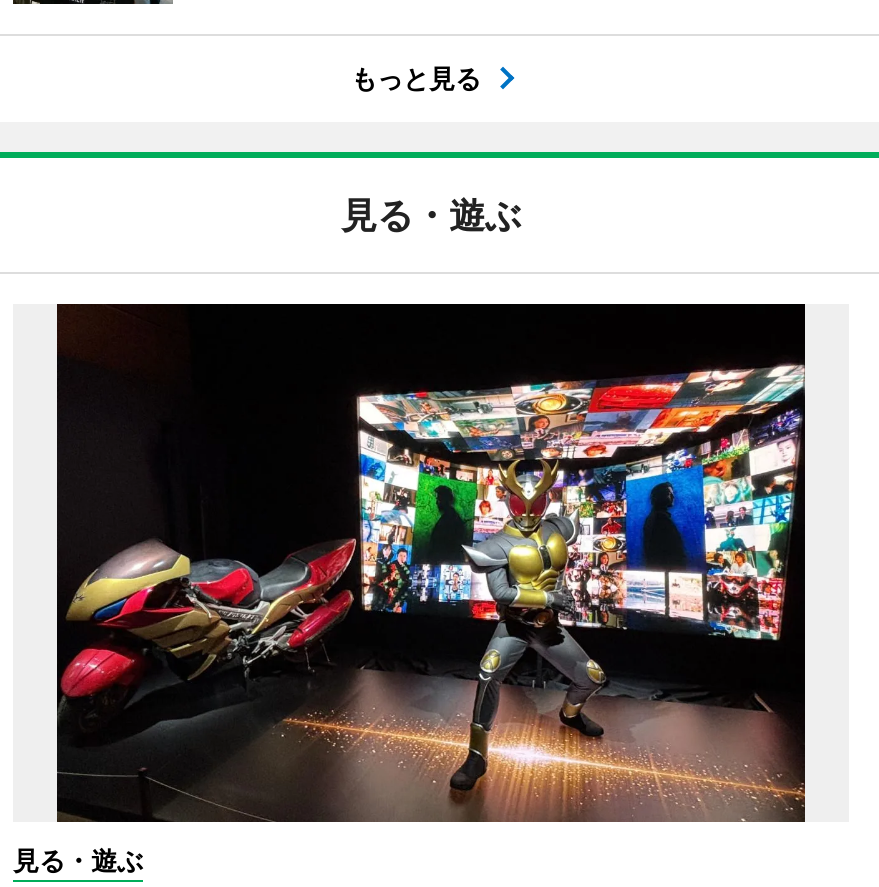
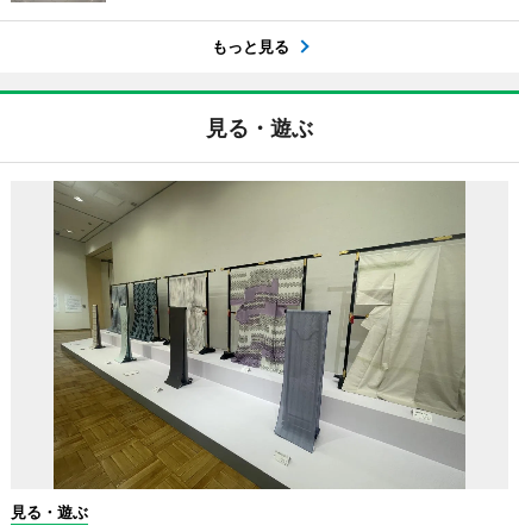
- [image]
+ [image]
